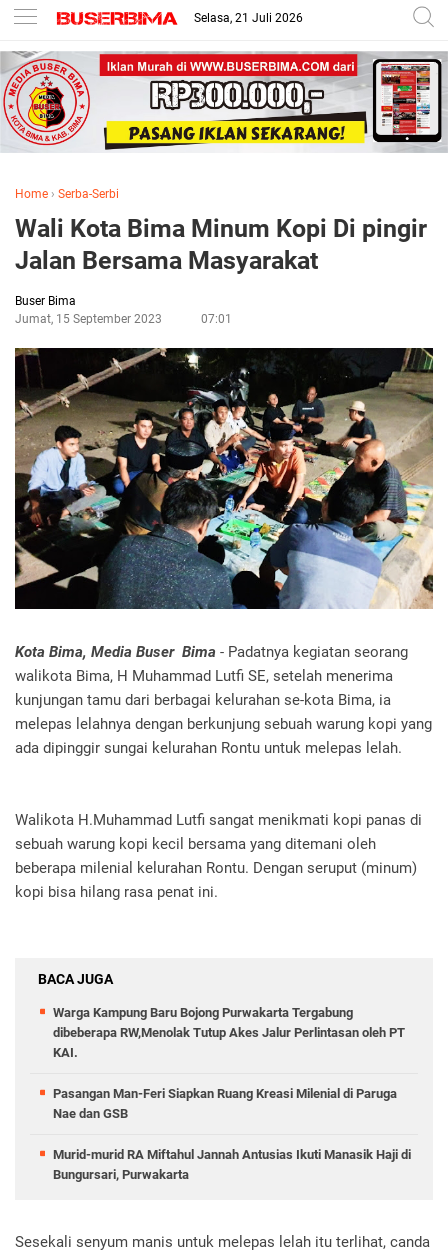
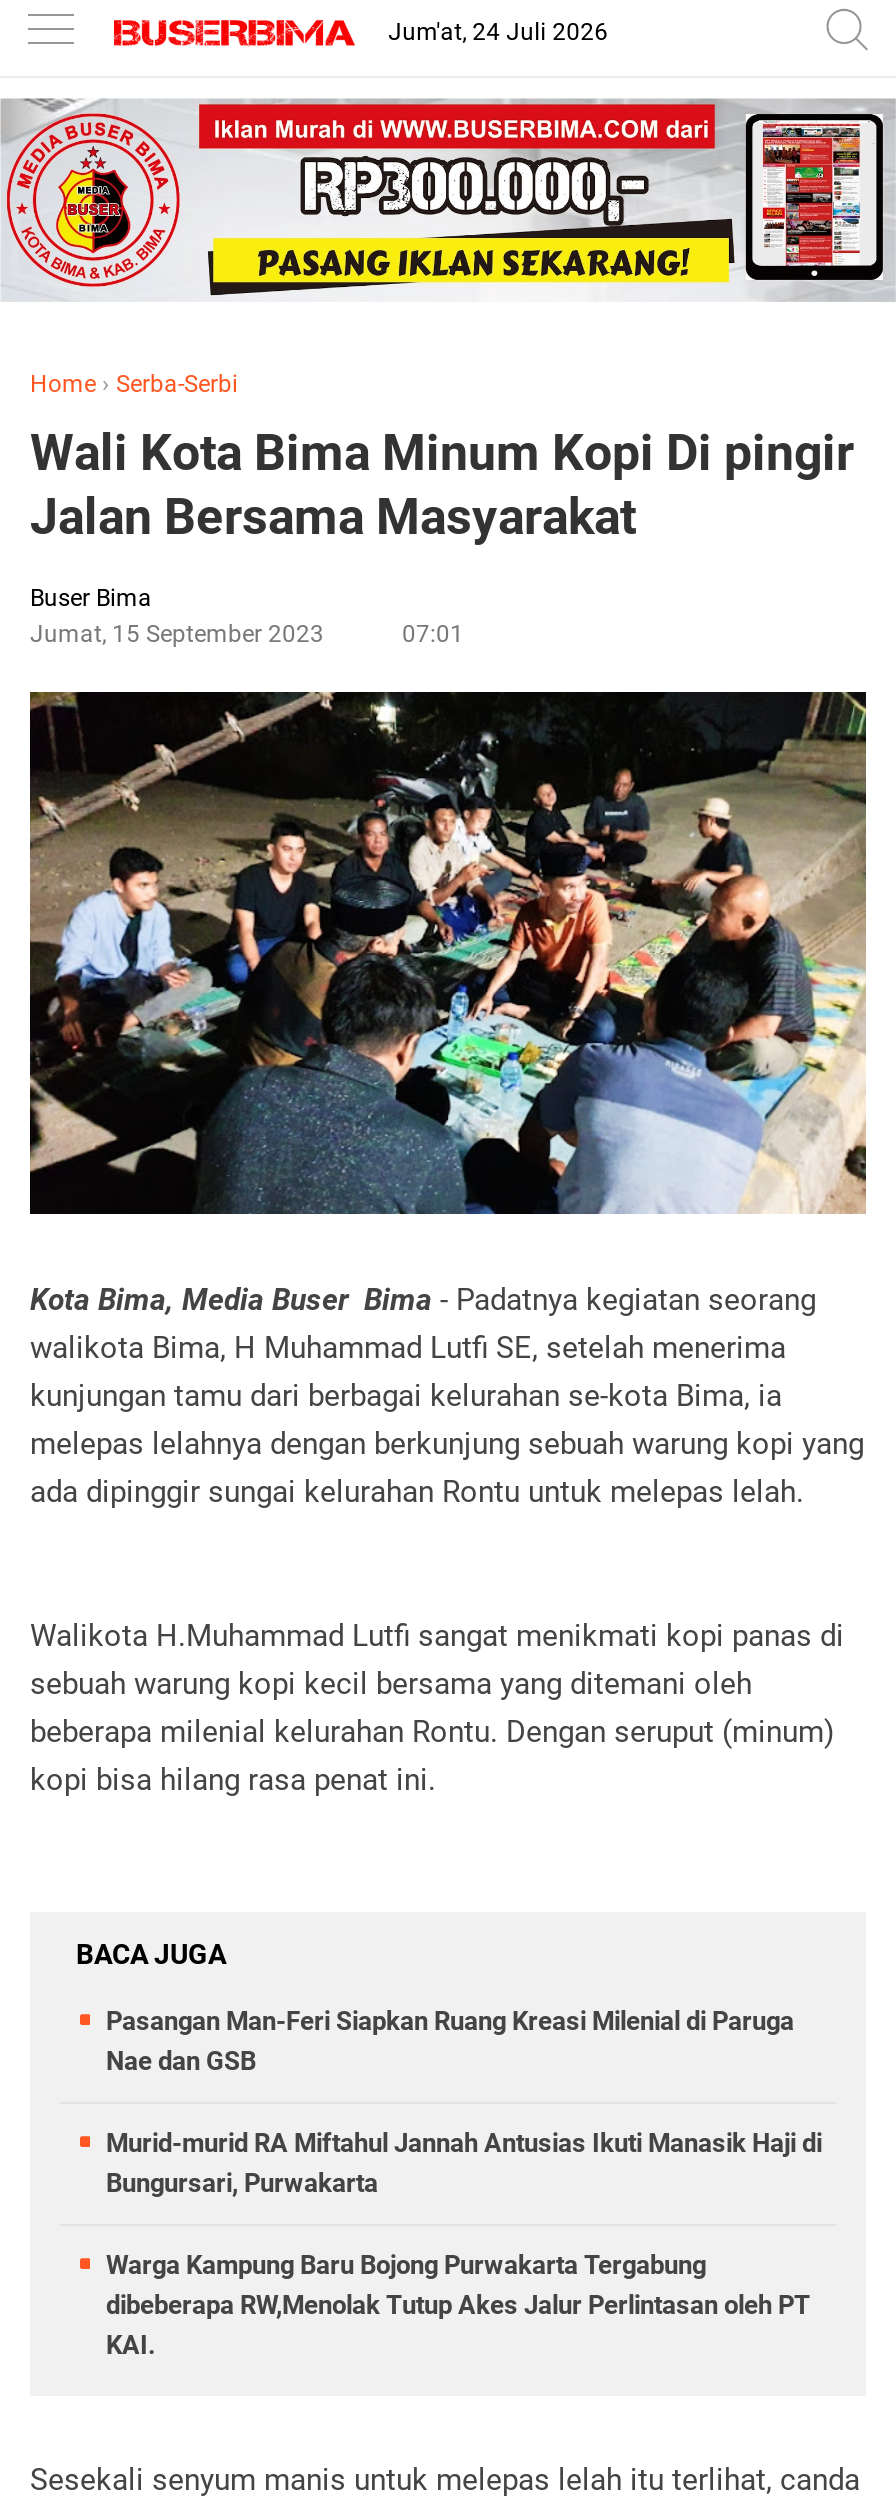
- Selasa, 21 Juli 2026
+ Jum'at, 24 Juli 2026

moved down: Warga Kampung Baru Bojong Purwakarta Tergabung | dibeberapa RW,Menolak Tutup Akes Jalur Perlintasan oleh PT | KAI.

moved up: Pasangan Man-Feri Siapkan Ruang Kreasi Milenial di Paruga | Nae dan GSB | Murid-murid RA Miftahul Jannah Antusias Ikuti Manasik Haji di | Bungursari, Purwakarta
